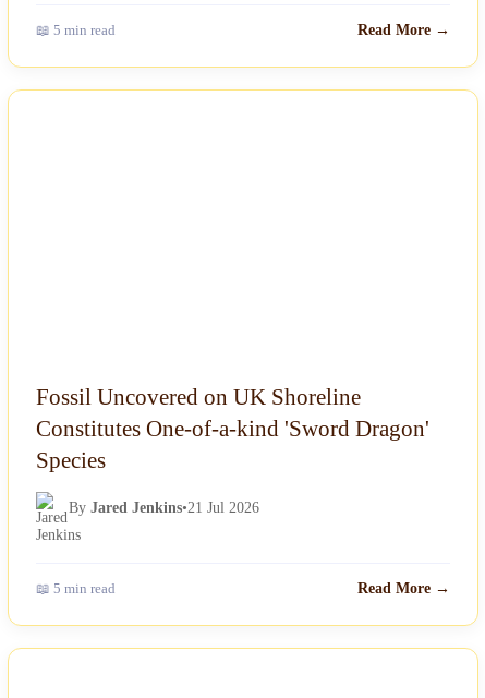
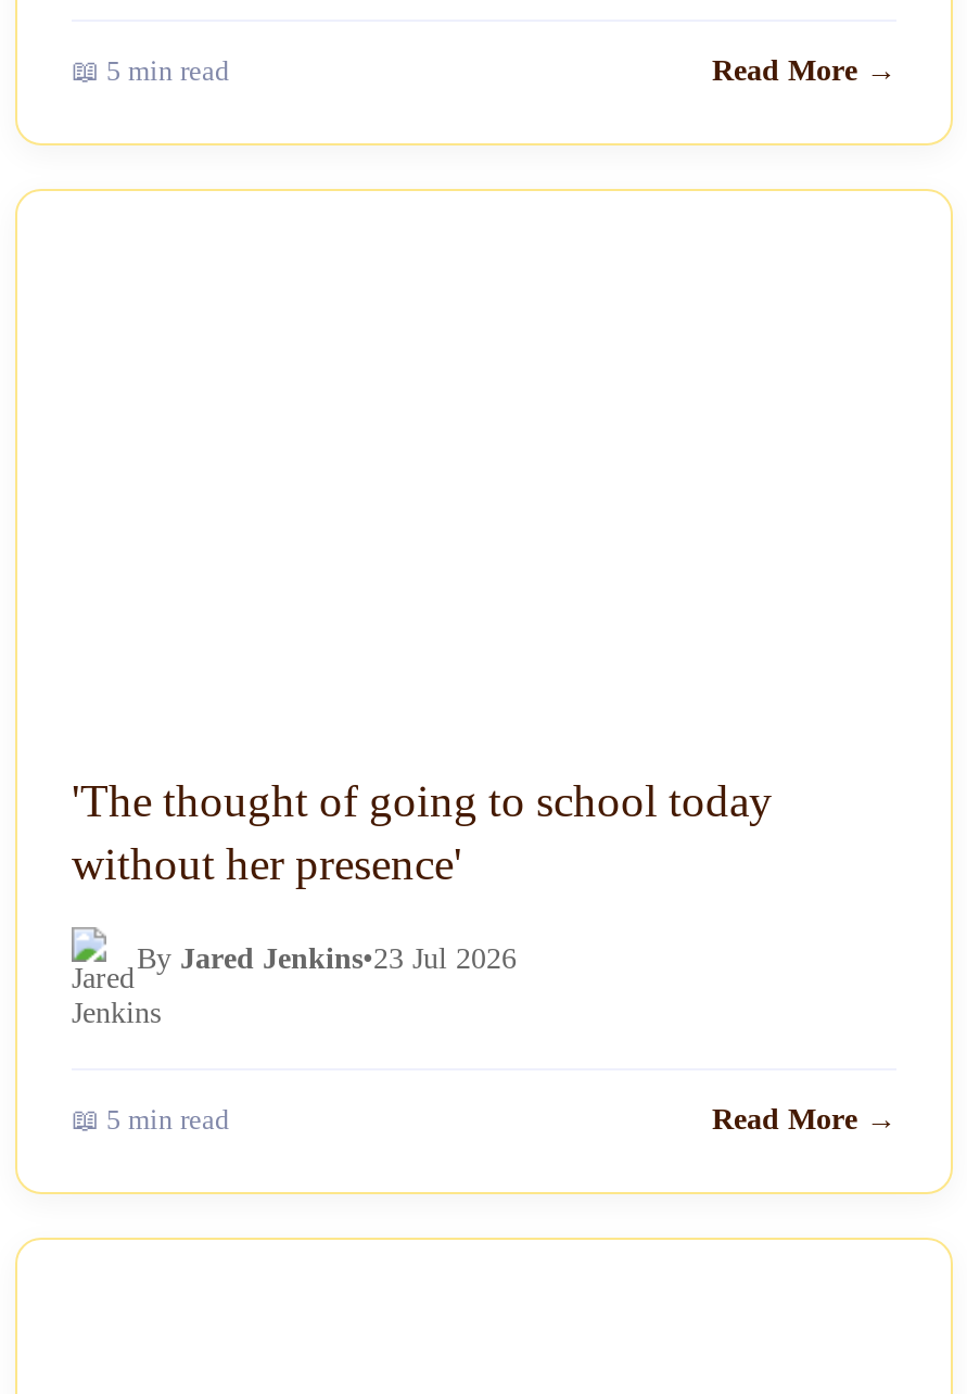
- Fossil Uncovered on UK Shoreline
- Constitutes One-of-a-kind 'Sword Dragon'
- Species
+ 'The thought of going to school today
+ without her presence'

- By Jared Jenkins•21 Jul 2026
+ By Jared Jenkins•23 Jul 2026
